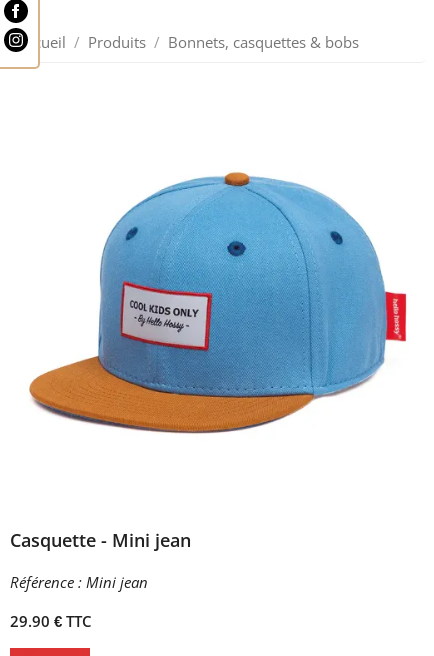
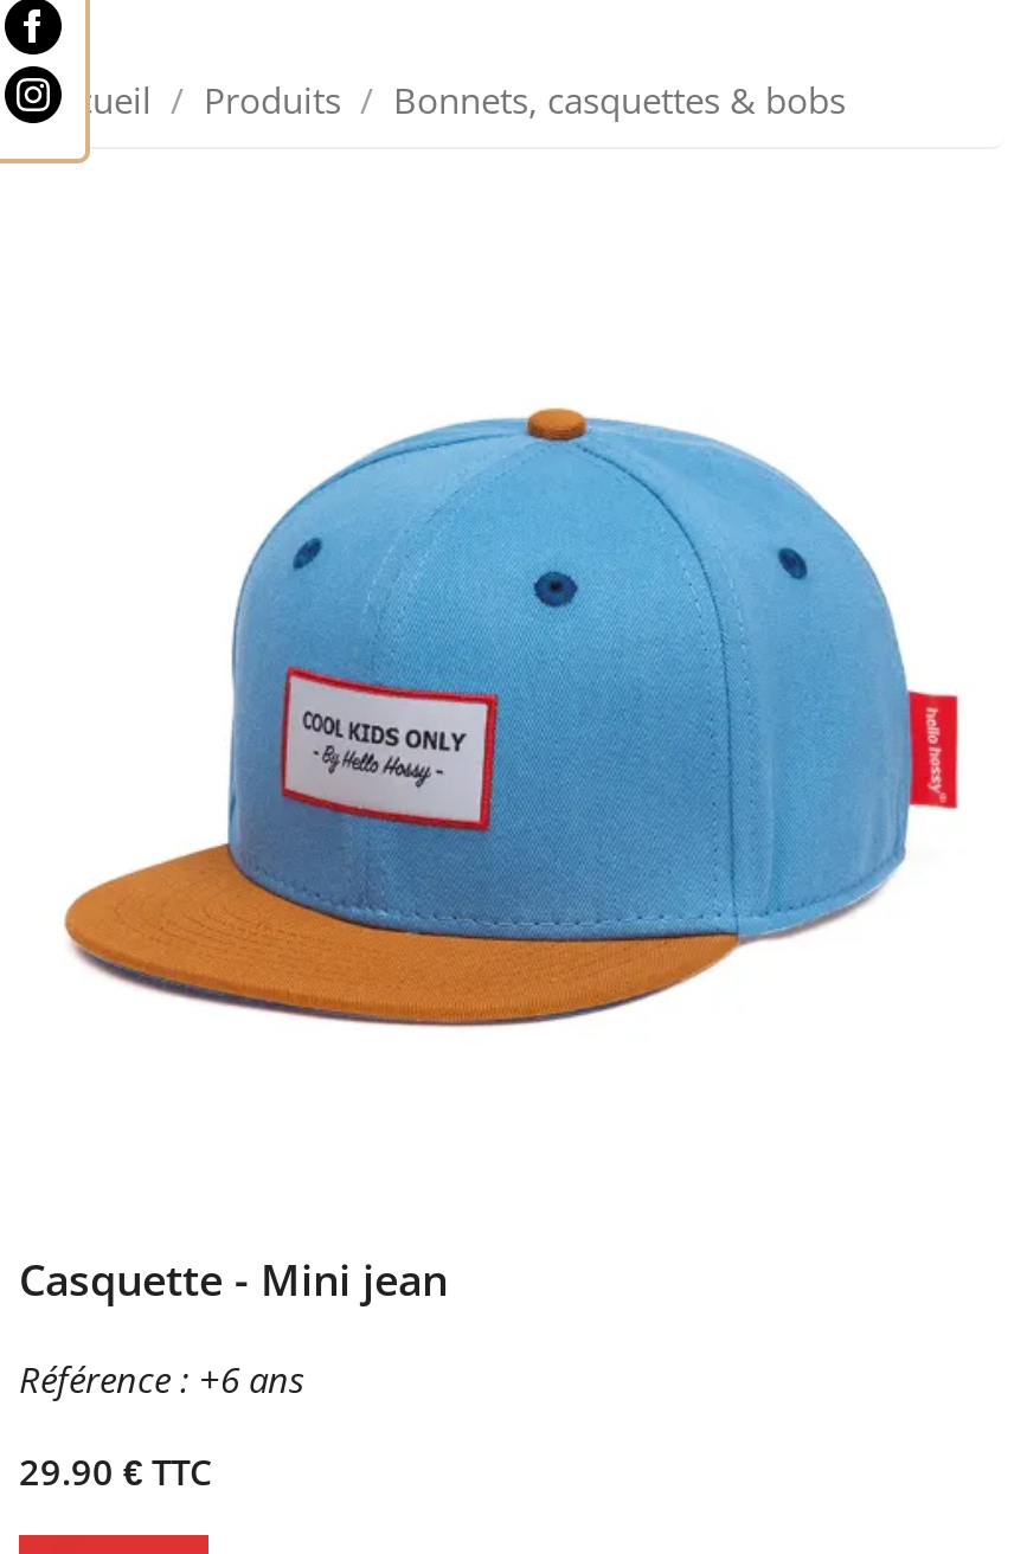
- Référence : Mini jean
+ Référence : +6 ans
